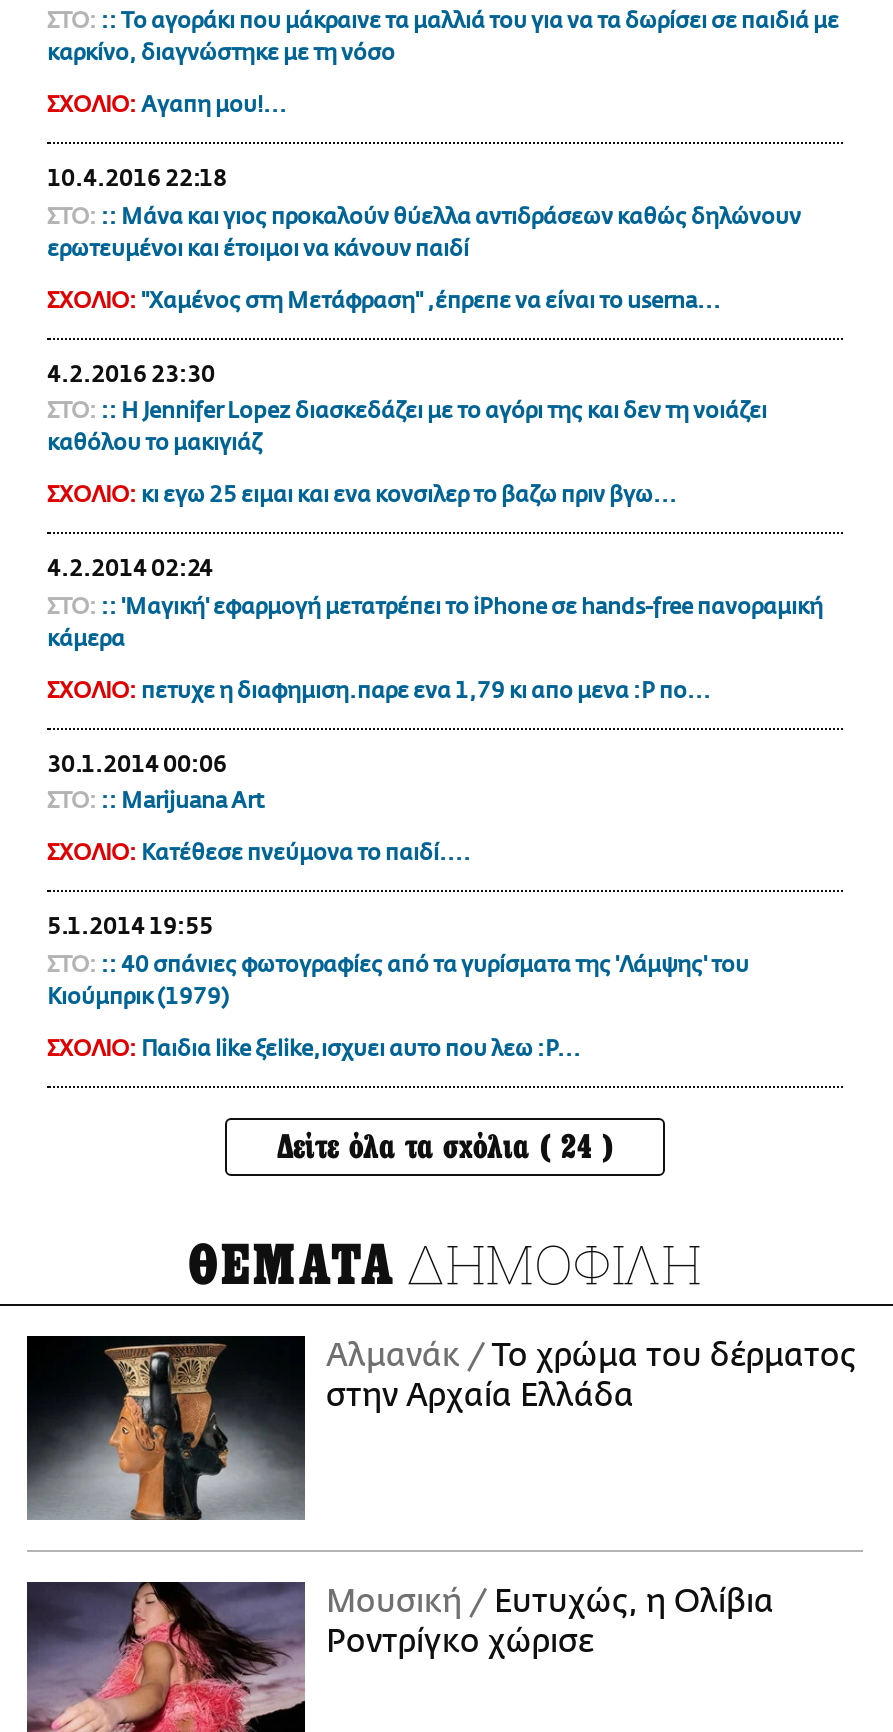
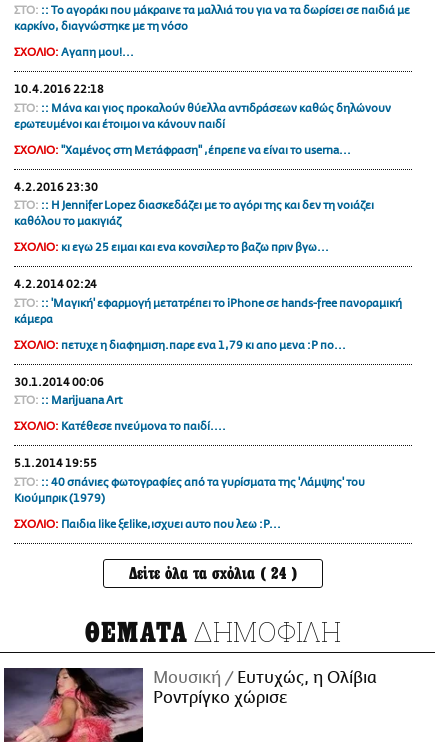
- [image]
- Αλμανάκ Το χρώμα του δέρματος
- στην Αρχαία Ελλάδα
